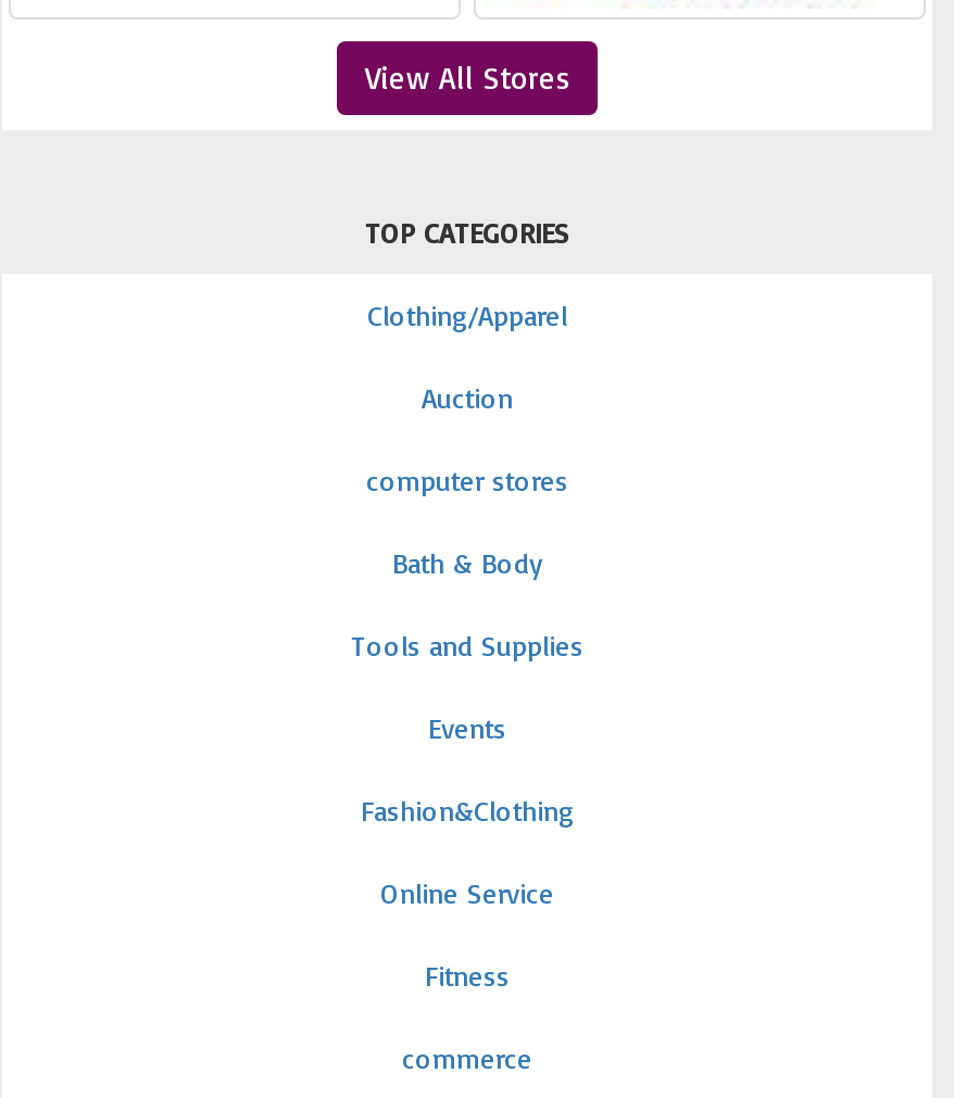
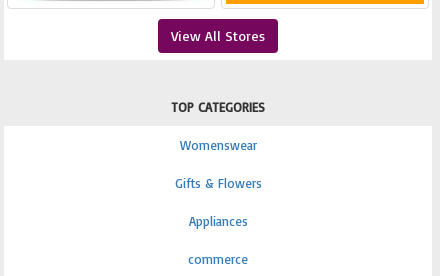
- Clothing/Apparel
- Auction
- computer stores
- Bath & Body
- Tools and Supplies
- Events
- Fashion&Clothing
- Online Service
- Fitness
+ Womenswear
+ Gifts & Flowers
+ Appliances
